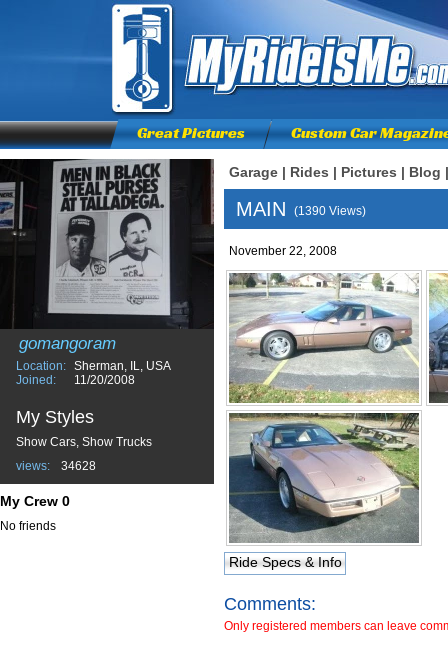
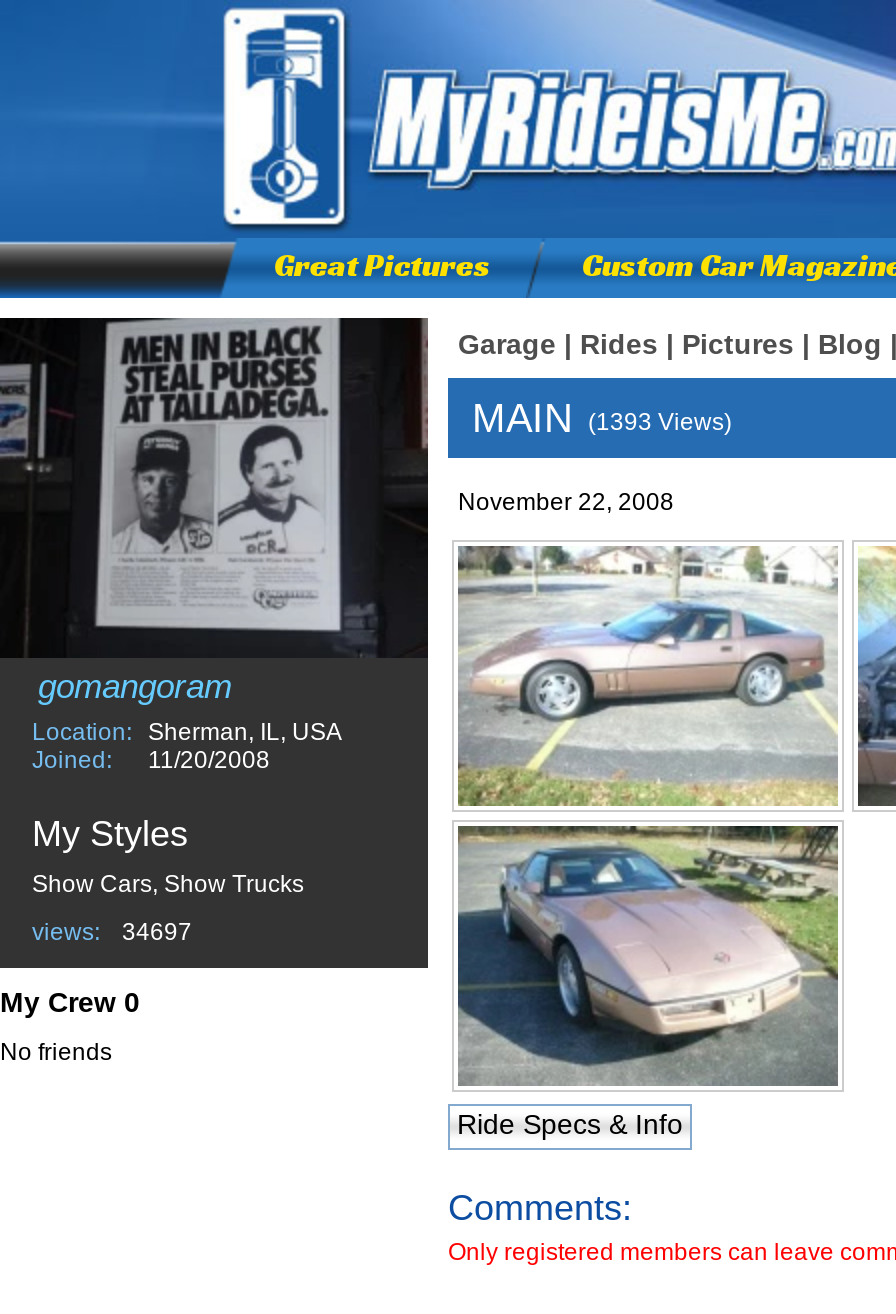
- MAIN (1390 Views)
+ MAIN (1393 Views)

- views: 34628
+ views: 34697
